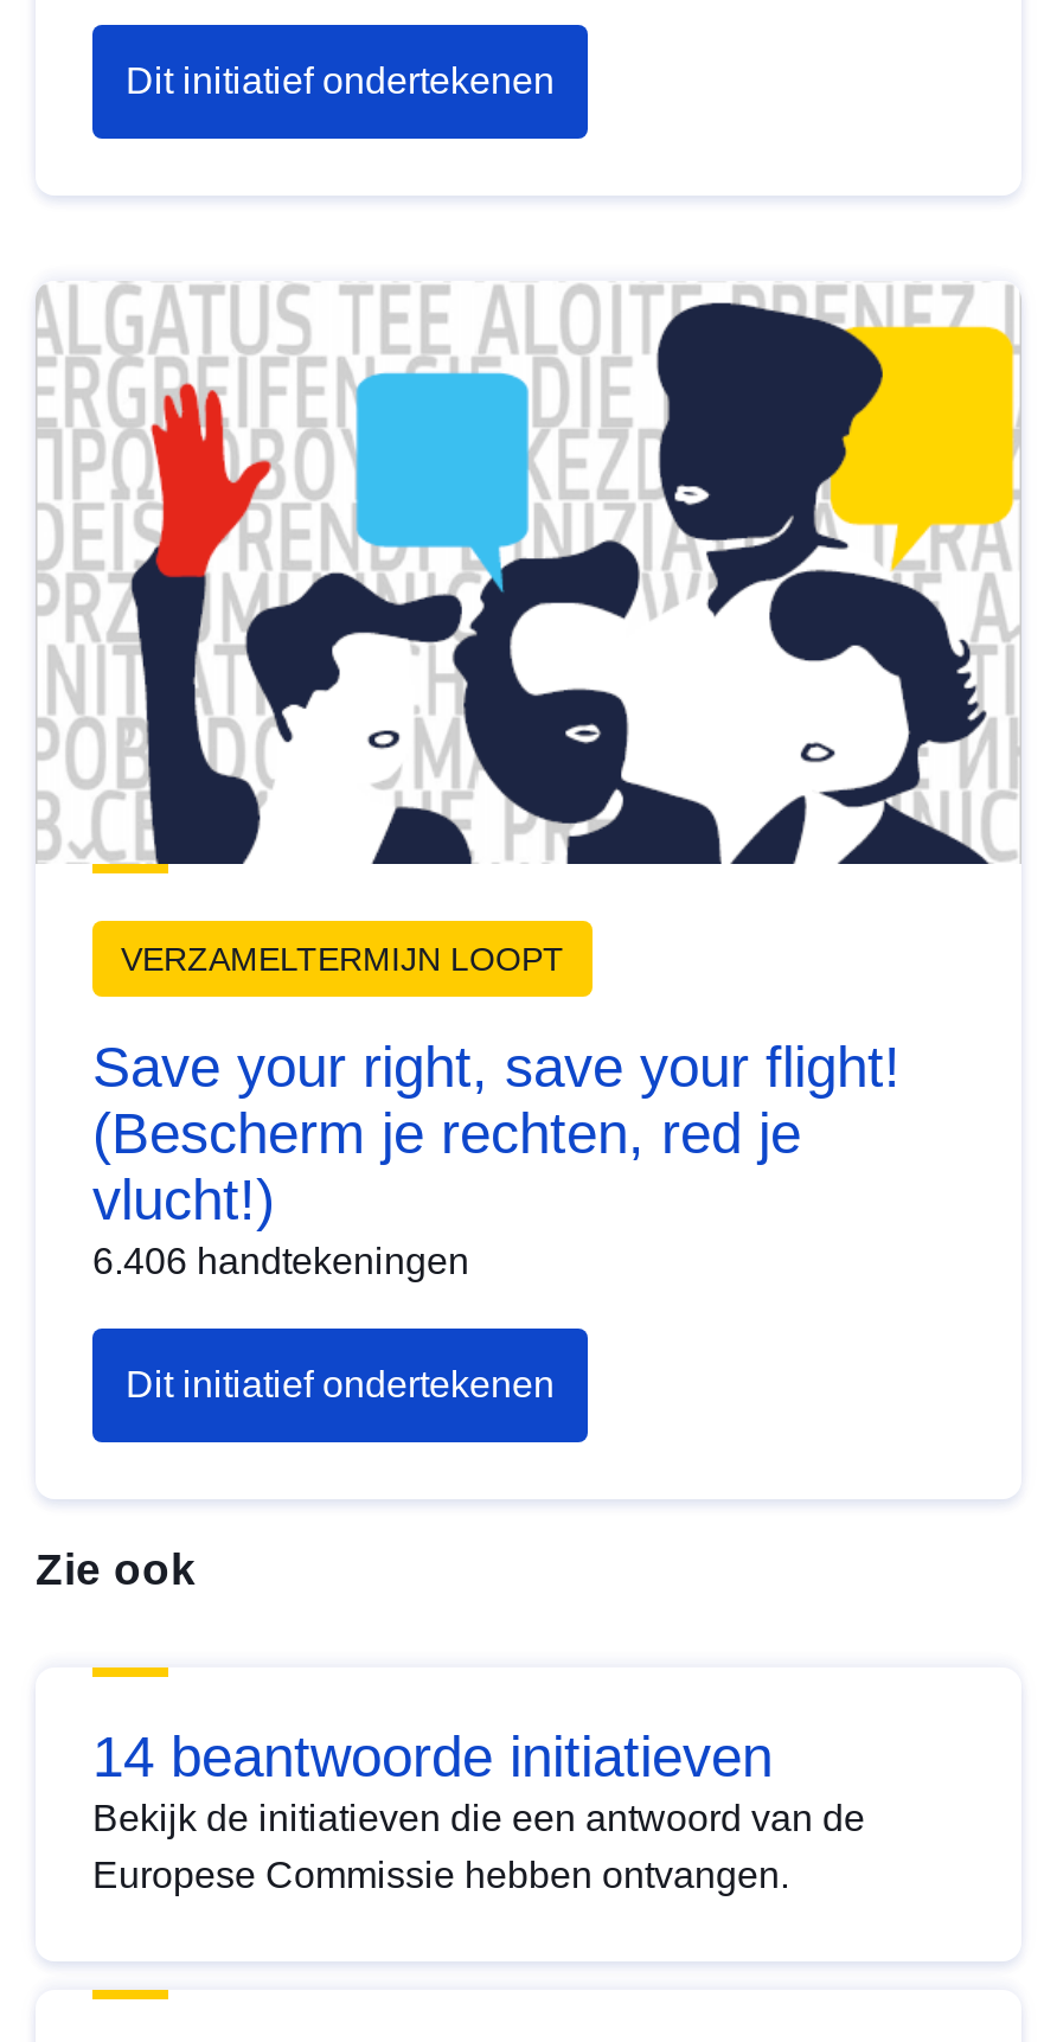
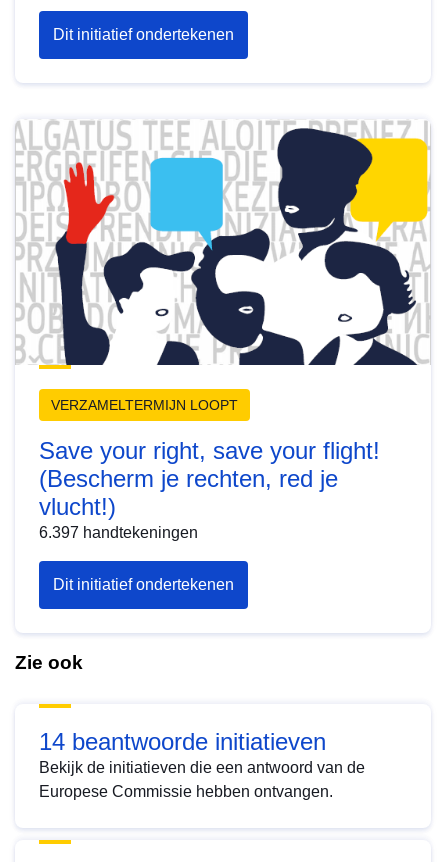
- 6.406 handtekeningen
+ 6.397 handtekeningen
